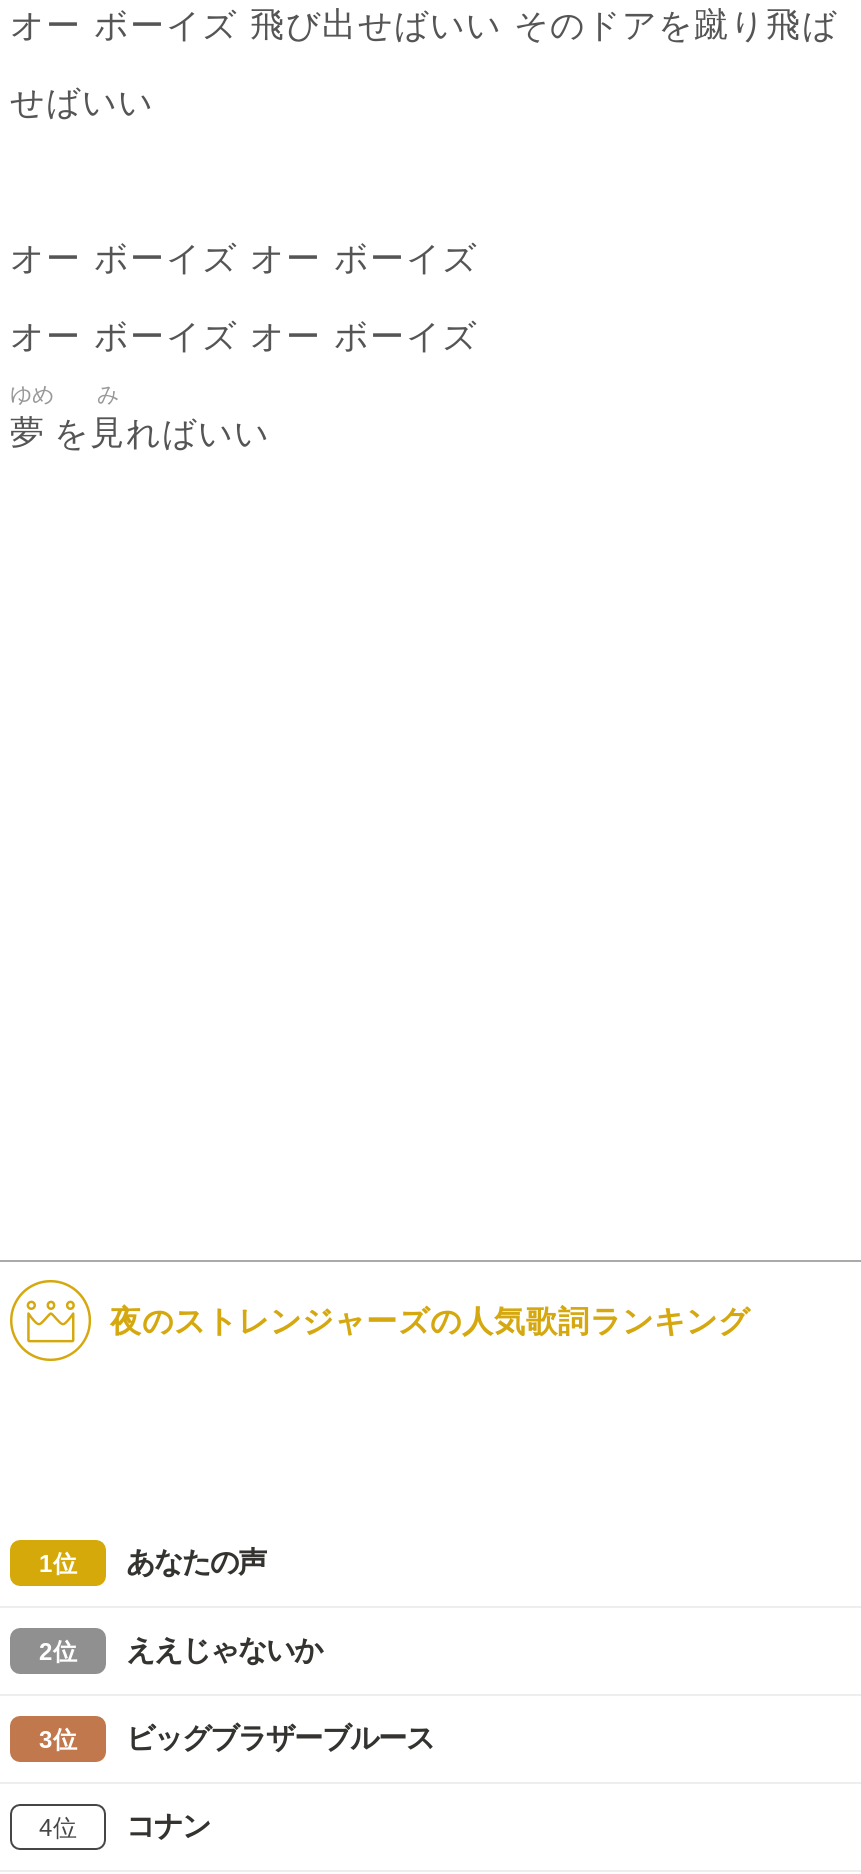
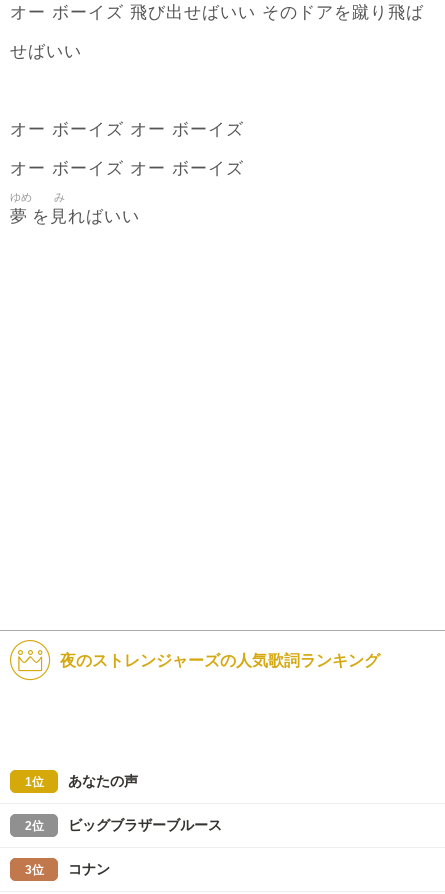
- ええじゃないか
- 3位

- 4位 コナン
+ 3位 コナン
